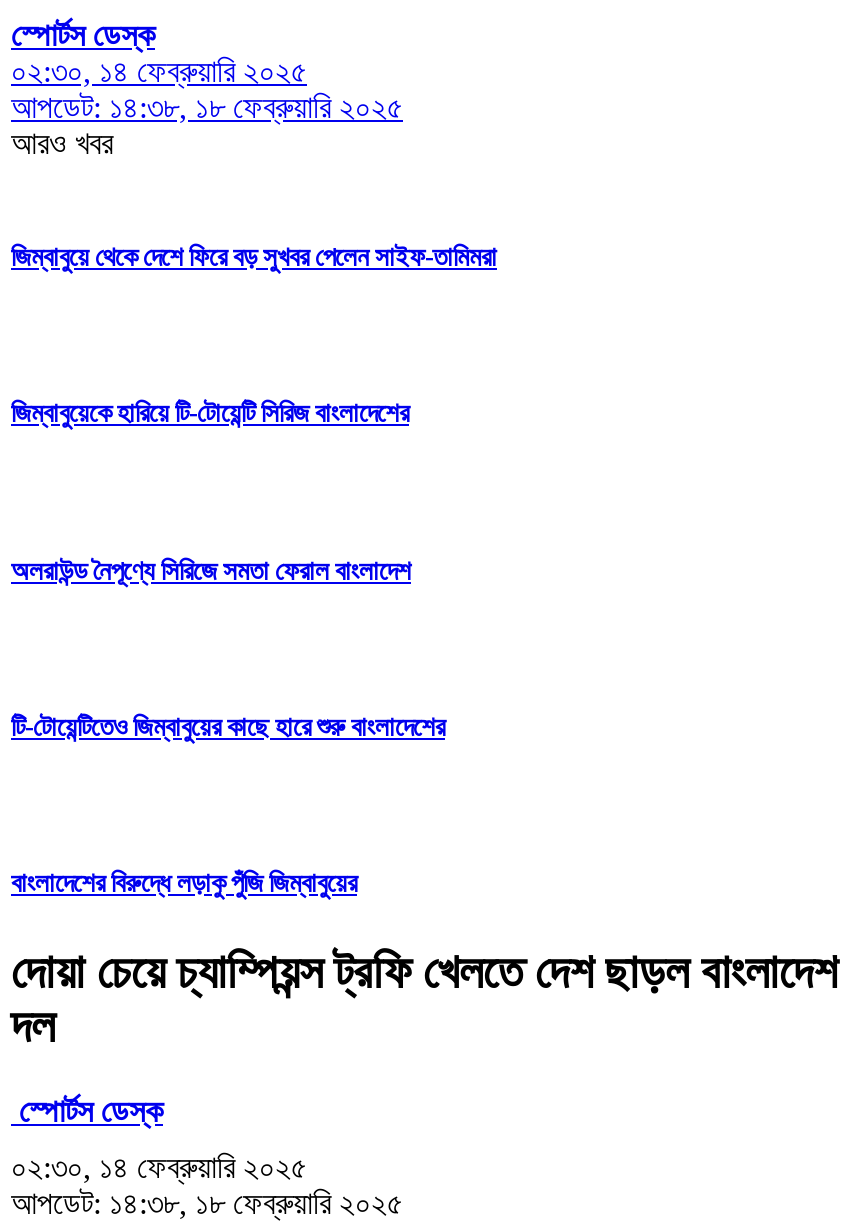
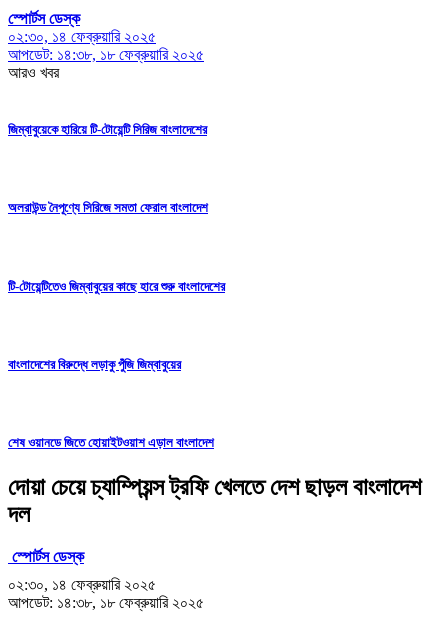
- জিম্বাবুয়ে থেকে দেশে ফিরে বড় সুখবর পেলেন সাইফ-তামিমরা

moved up: জিম্বাবুয়েকে হারিয়ে টি-টোয়েন্টি সিরিজ বাংলাদেশের | অলরাউন্ড নৈপূণ্যে সিরিজে সমতা ফেরাল বাংলাদেশ | টি-টোয়েন্টিতেও জিম্বাবুয়ের কাছে হারে শুরু বাংলাদেশের | বাংলাদেশের বিরুদ্ধে লড়াকু পুঁজি জিম্বাবুয়ের

+ শেষ ওয়ানডে জিতে হোয়াইটওয়াশ এড়াল বাংলাদেশ
